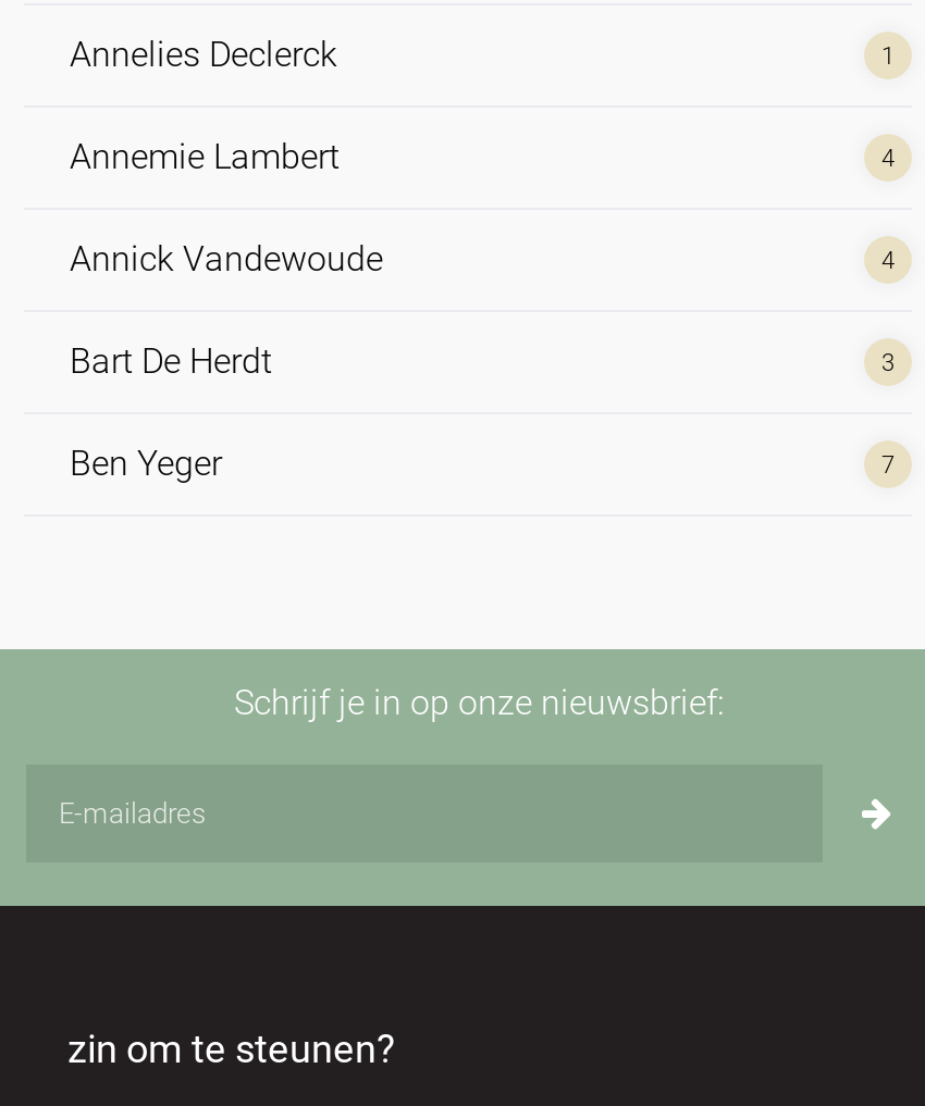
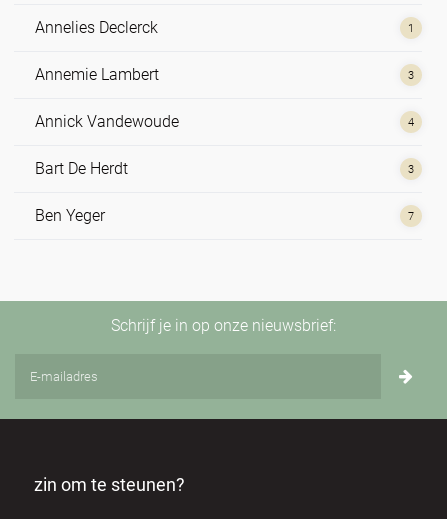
- 4
+ 3
